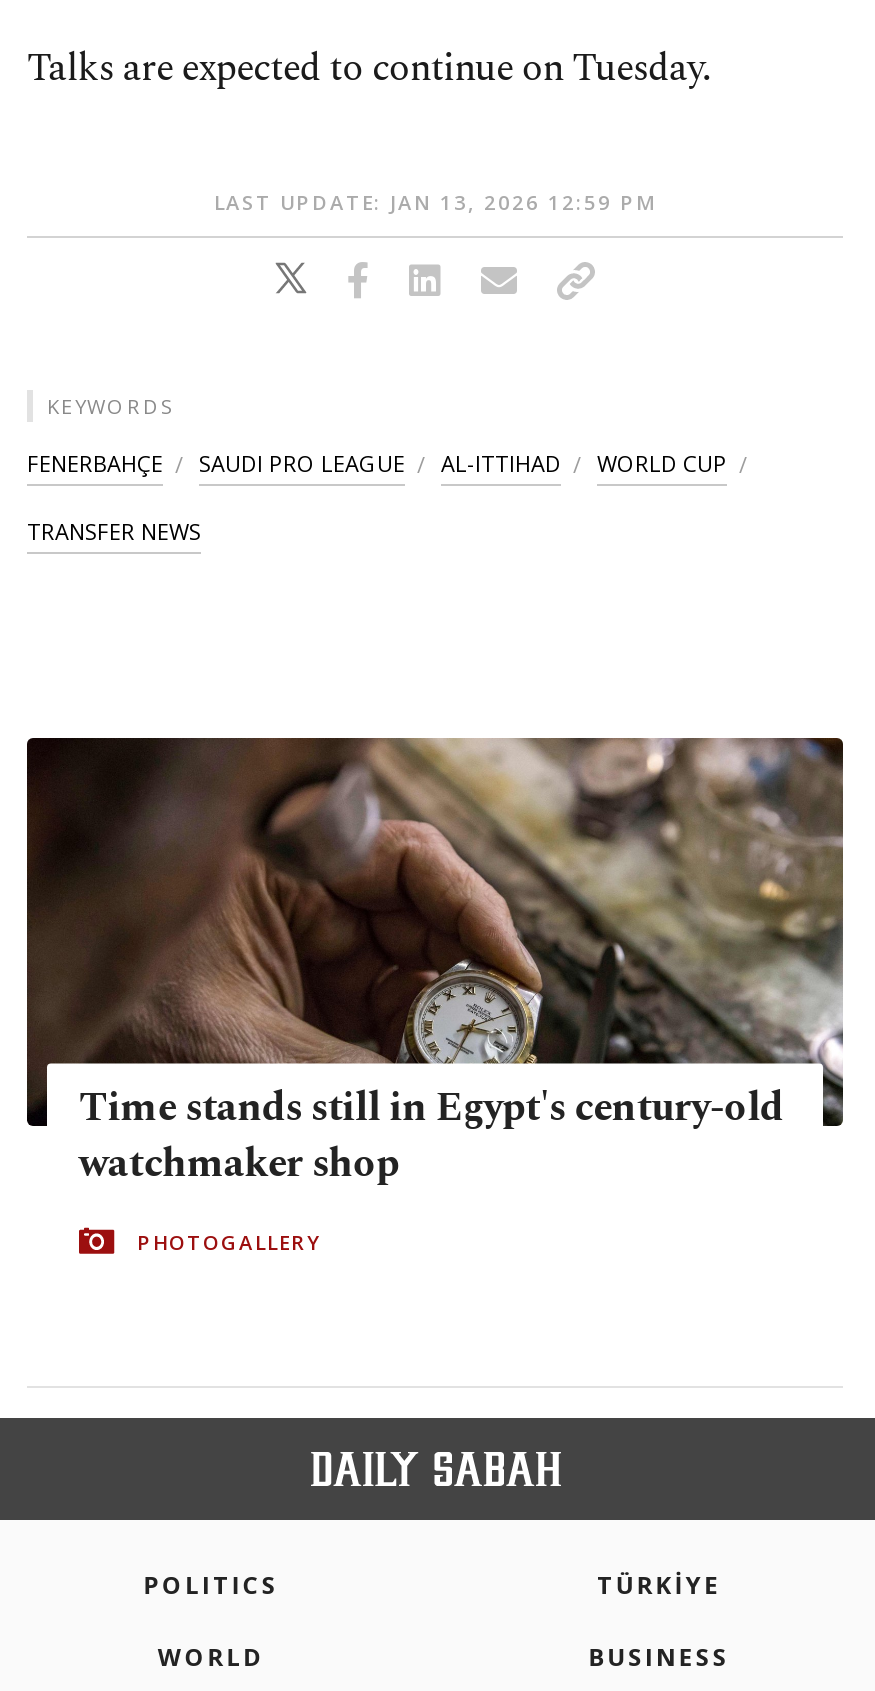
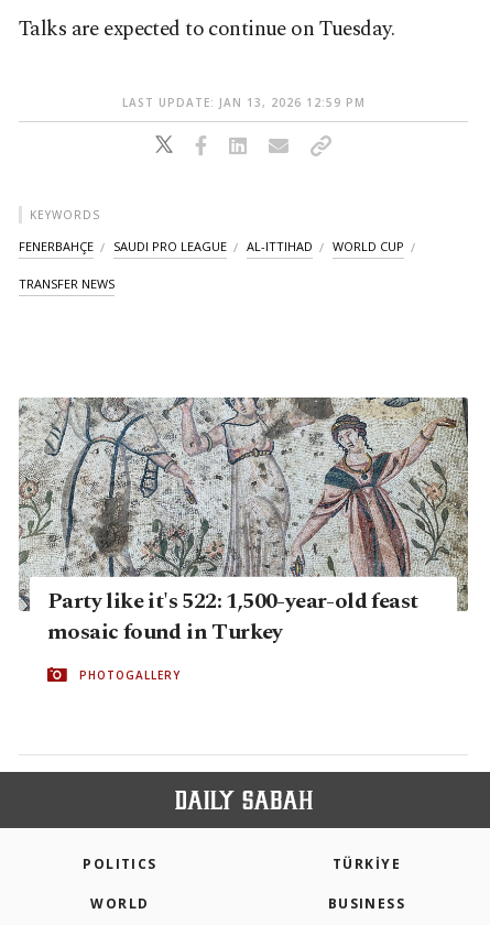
- [image]
- Time stands still in Egypt's century-old
- watchmaker shop
+ [image]
+ Party like it's 522: 1,500-year-old feast
+ mosaic found in Turkey
